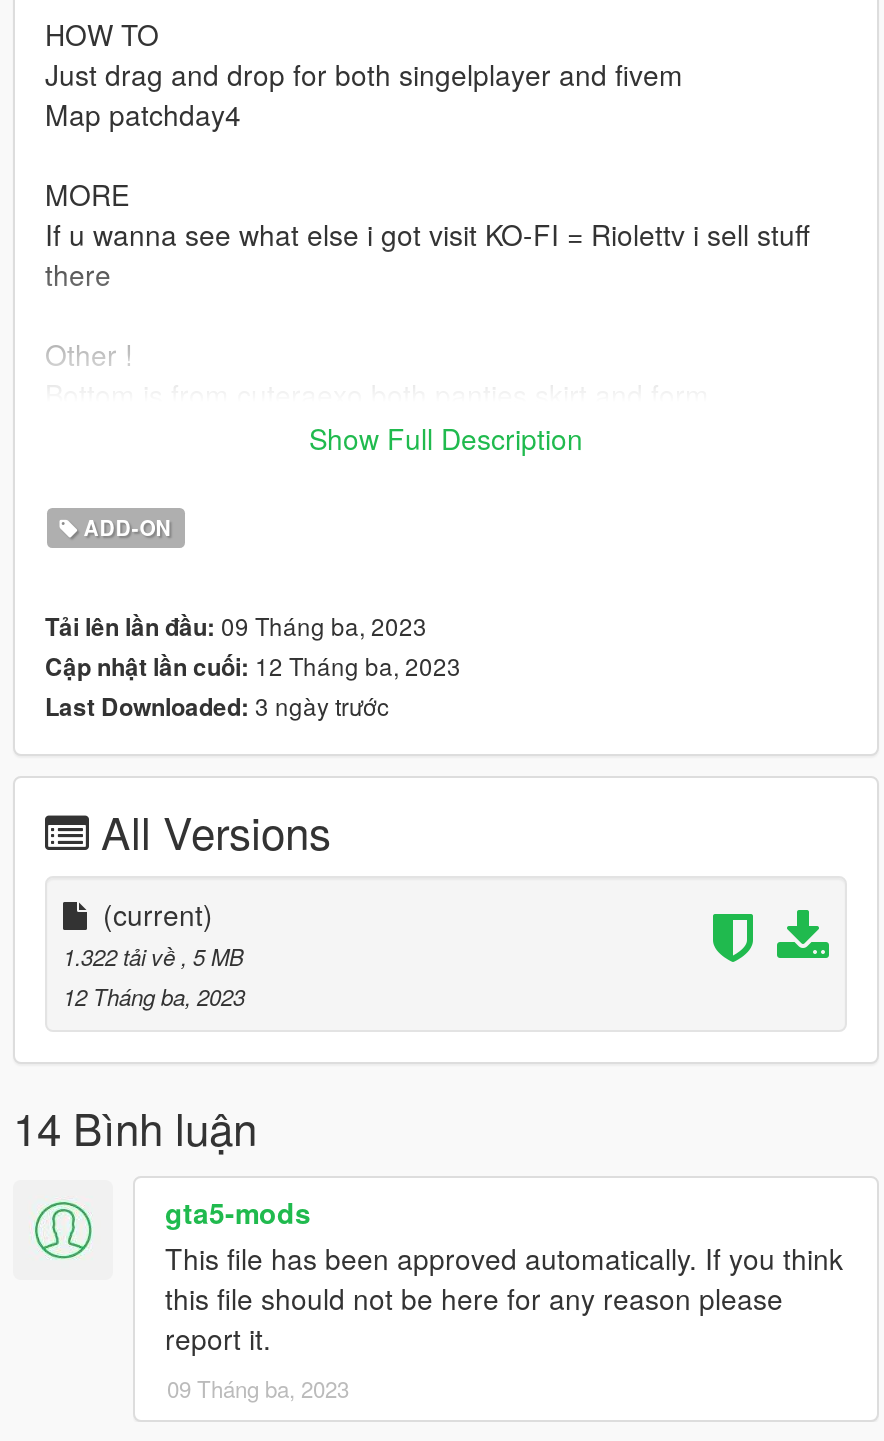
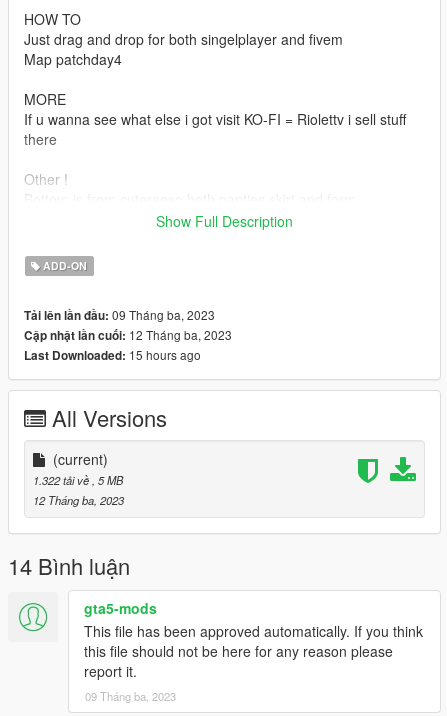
- Last Downloaded: 3 ngày trước
+ Last Downloaded: 15 hours ago
